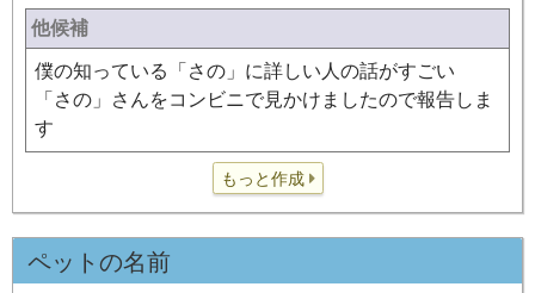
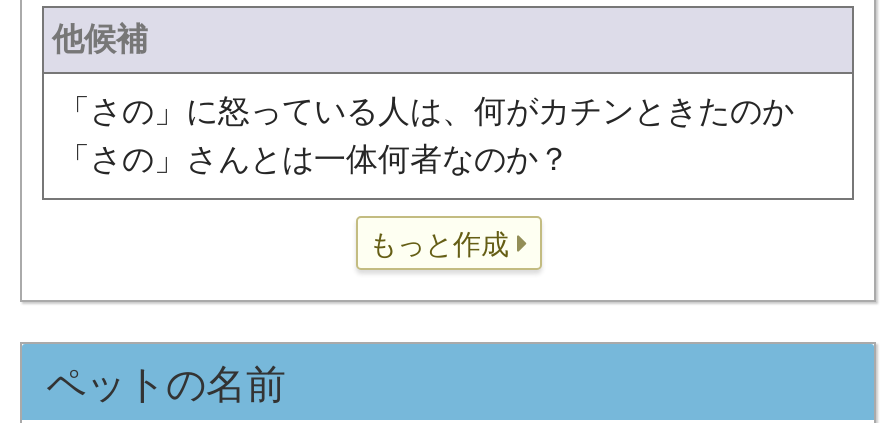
- 僕の知っている「さの」に詳しい人の話がすごい
- 「さの」さんをコンビニで見かけましたので報告しま
- す
+ 「さの」に怒っている人は、何がカチンときたのか
+ 「さの」さんとは一体何者なのか？
